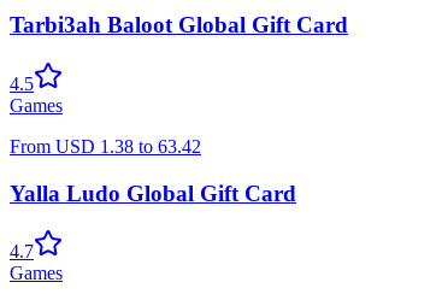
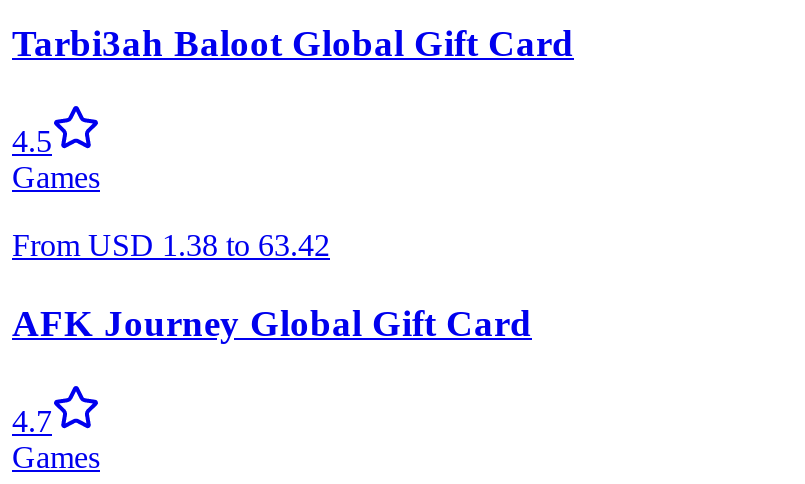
- Yalla Ludo Global Gift Card
+ AFK Journey Global Gift Card
